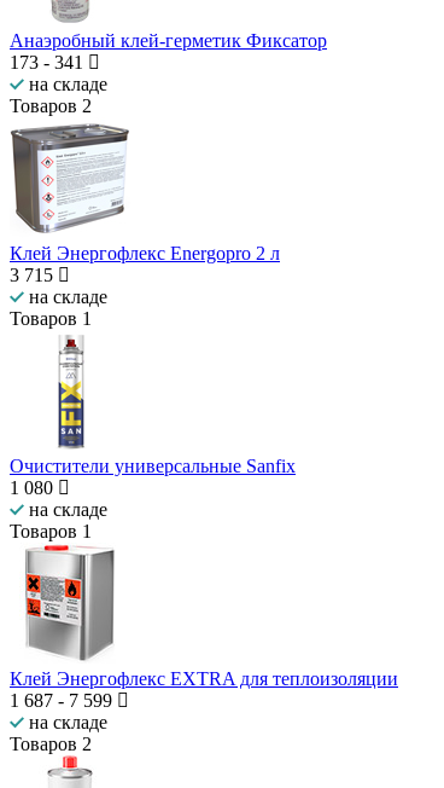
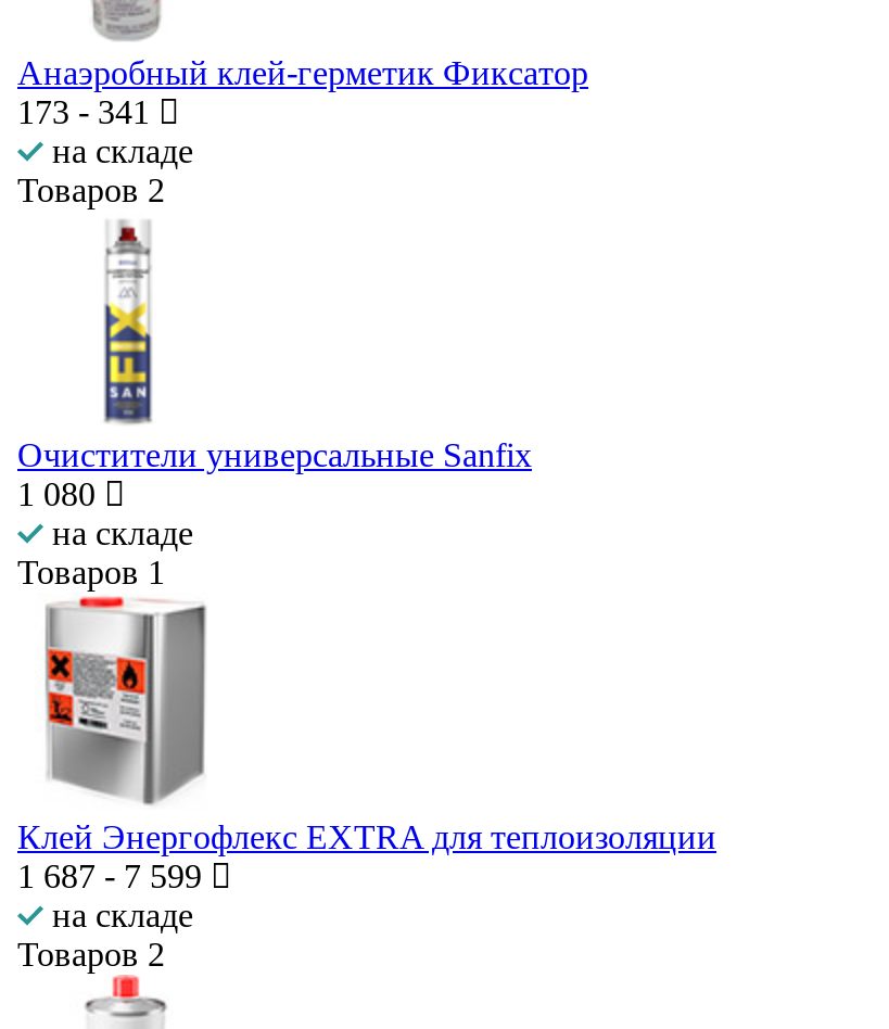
- [image]
- Клей Энергофлекс Energopro 2 л
- 3 715
- на складе
- Товаров 1
